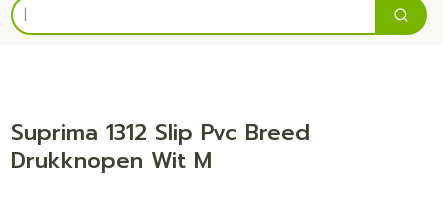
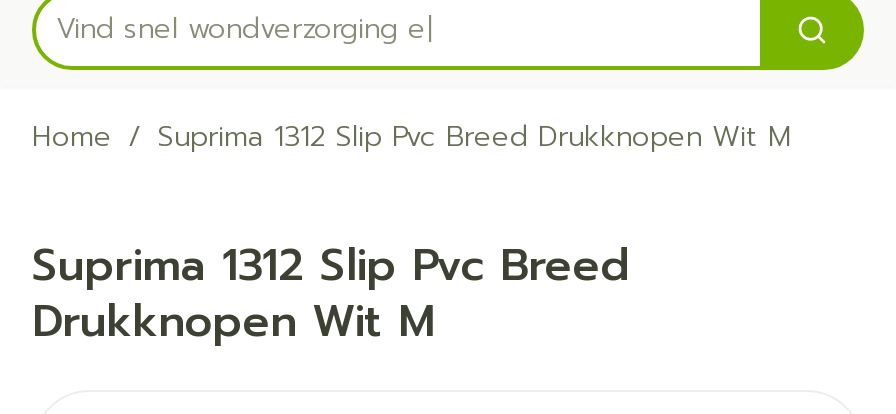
+ Home / Suprima 1312 Slip Pvc Breed Drukknopen Wit M
